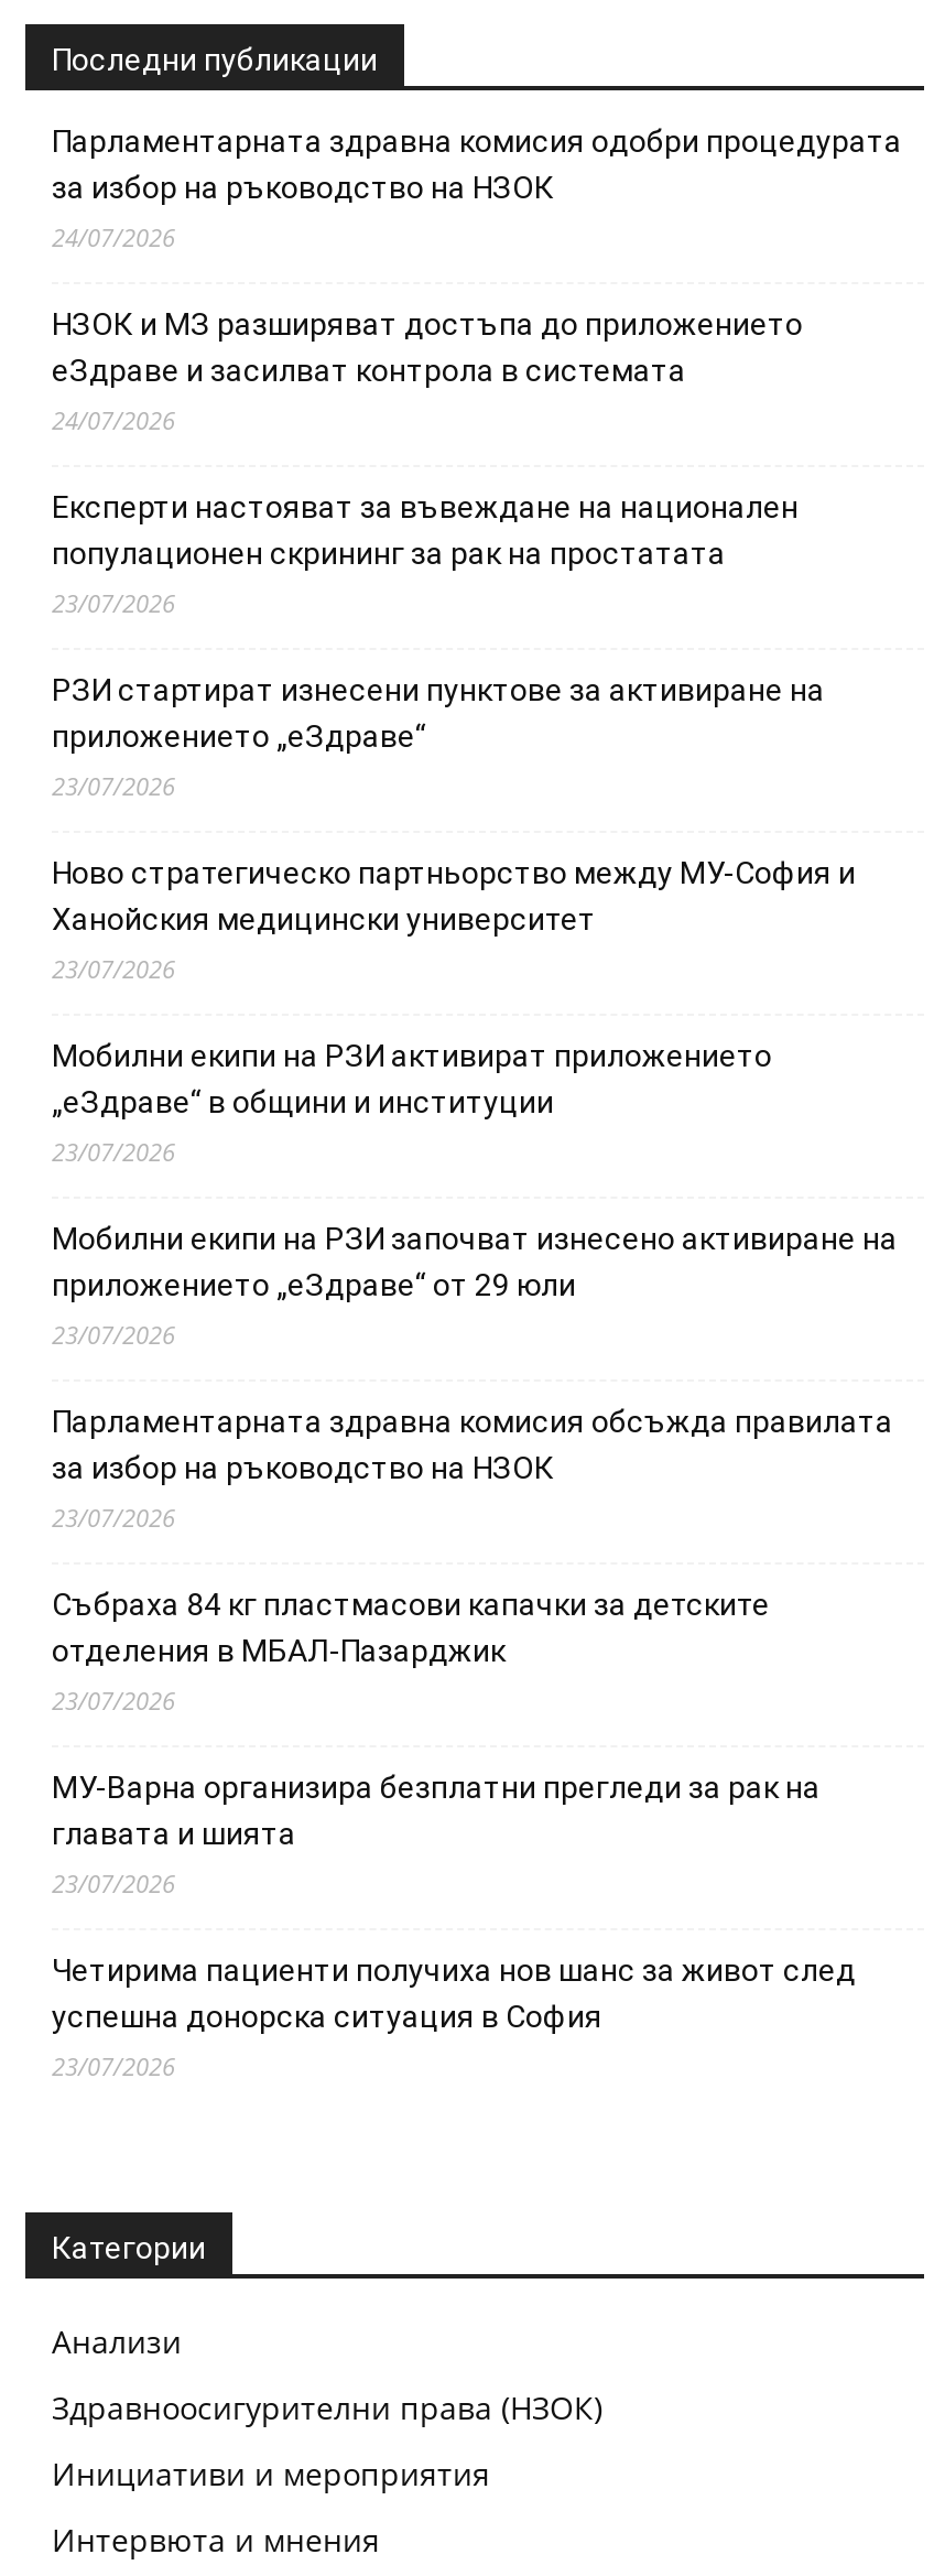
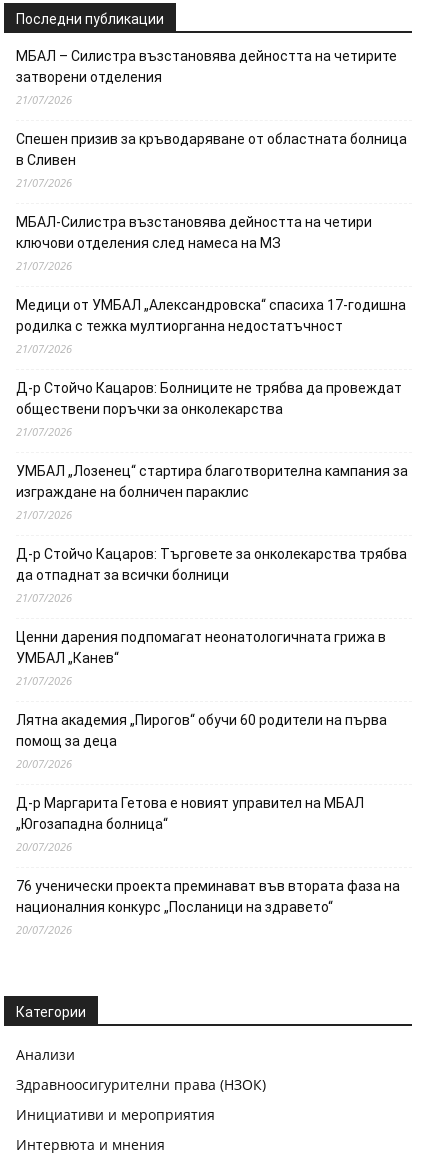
- Парламентарната здравна комисия одобри процедурата
- за избор на ръководство на НЗОК
- 24/07/2026
+ МБАЛ – Силистра възстановява дейността на четирите
+ затворени отделения
+ 21/07/2026

- НЗОК и МЗ разширяват достъпа до приложението
- еЗдраве и засилват контрола в системата
- 24/07/2026
+ Спешен призив за кръводаряване от областната болница
+ в Сливен
+ 21/07/2026

- Експерти настояват за въвеждане на национален
- популационен скрининг за рак на простатата
- 23/07/2026
+ МБАЛ-Силистра възстановява дейността на четири
+ ключови отделения след намеса на МЗ
+ 21/07/2026

- РЗИ стартират изнесени пунктове за активиране на
- приложението „еЗдраве“
- 23/07/2026
+ Медици от УМБАЛ „Александровска“ спасиха 17-годишна
+ родилка с тежка мултиорганна недостатъчност
+ 21/07/2026

- Ново стратегическо партньорство между МУ-София и
- Ханойския медицински университет
- 23/07/2026
+ Д-р Стойчо Кацаров: Болниците не трябва да провеждат
+ обществени поръчки за онколекарства
+ 21/07/2026

- Мобилни екипи на РЗИ активират приложението
- „еЗдраве“ в общини и институции
- 23/07/2026
+ УМБАЛ „Лозенец“ стартира благотворителна кампания за
+ изграждане на болничен параклис
+ 21/07/2026

- Мобилни екипи на РЗИ започват изнесено активиране на
- приложението „еЗдраве“ от 29 юли
- 23/07/2026
+ Д-р Стойчо Кацаров: Търговете за онколекарства трябва
+ да отпаднат за всички болници
+ 21/07/2026

- Парламентарната здравна комисия обсъжда правилата
- за избор на ръководство на НЗОК
- 23/07/2026
+ Ценни дарения подпомагат неонатологичната грижа в
+ УМБАЛ „Канев“
+ 21/07/2026

- Събраха 84 кг пластмасови капачки за детските
- отделения в МБАЛ-Пазарджик
- 23/07/2026
+ Лятна академия „Пирогов“ обучи 60 родители на първа
+ помощ за деца
+ 20/07/2026

- МУ-Варна организира безплатни прегледи за рак на
- главата и шията
- 23/07/2026
+ Д-р Маргарита Гетова е новият управител на МБАЛ
+ „Югозападна болница“
+ 20/07/2026

- Четирима пациенти получиха нов шанс за живот след
- успешна донорска ситуация в София
- 23/07/2026
+ 76 ученически проекта преминават във втората фаза на
+ националния конкурс „Посланици на здравето“
+ 20/07/2026
